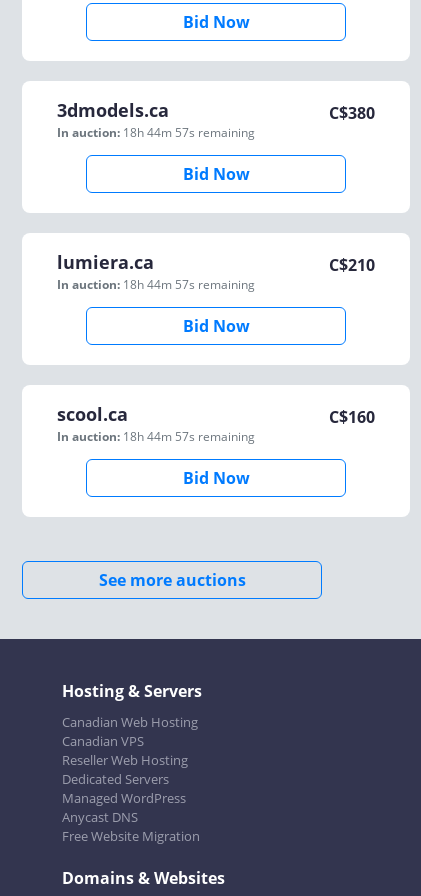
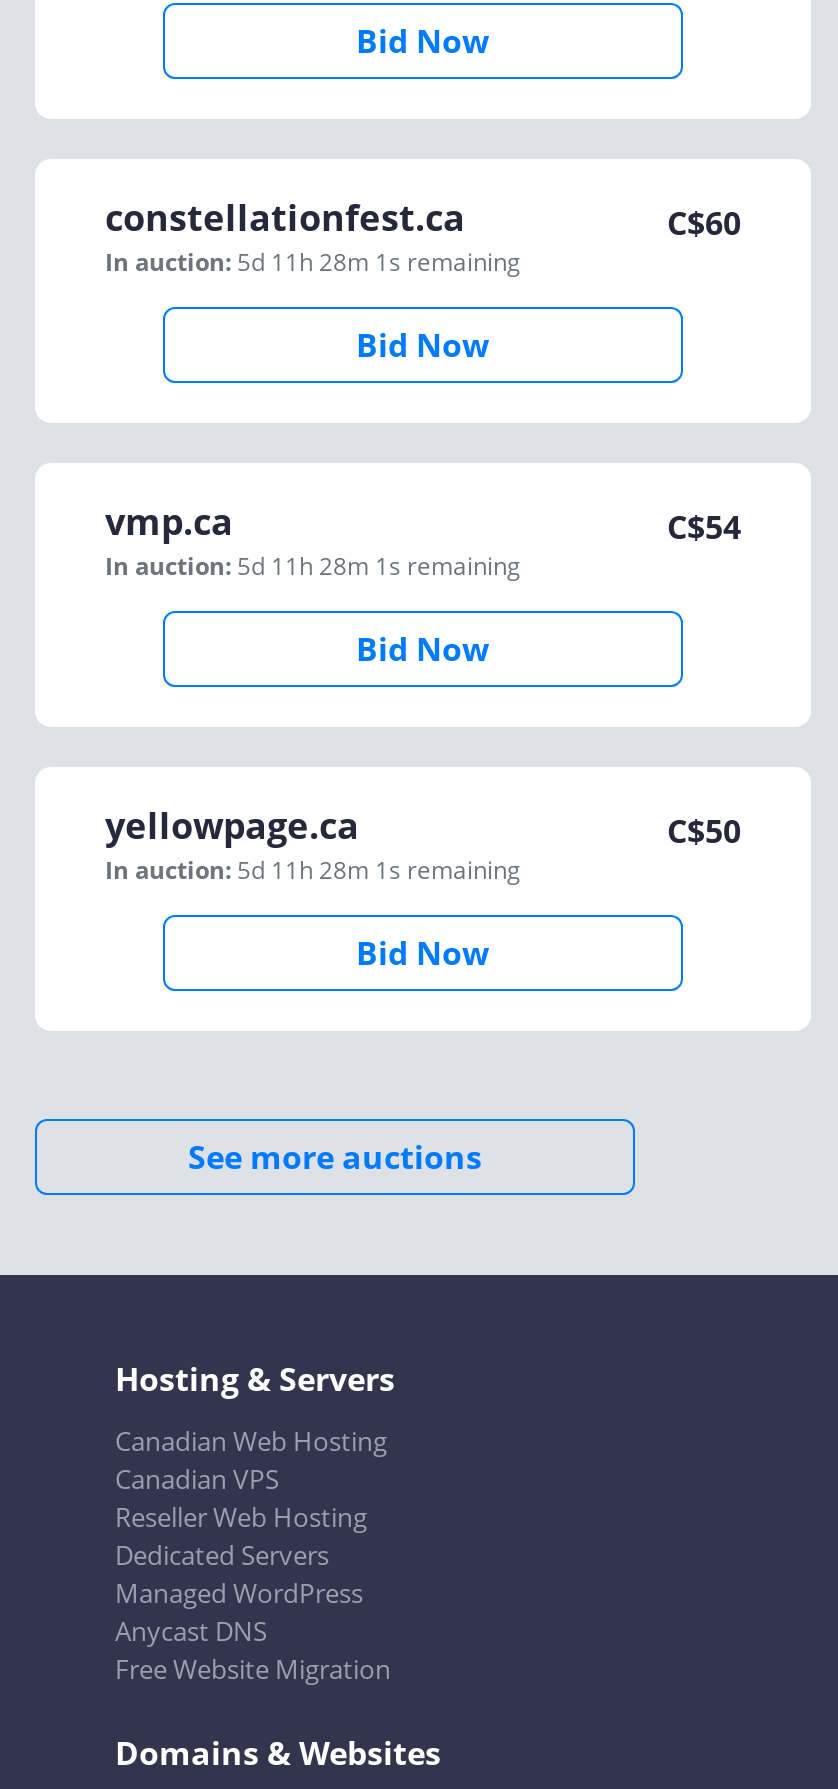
- 3dmodels.ca
- In auction: 18h 44m 57s remaining
+ constellationfest.ca
+ In auction: 5d 11h 28m 1s remaining

- C$380
+ C$60

- lumiera.ca
- In auction: 18h 44m 57s remaining
+ vmp.ca
+ In auction: 5d 11h 28m 1s remaining

- C$210
+ C$54

- scool.ca
- In auction: 18h 44m 57s remaining
+ yellowpage.ca
+ In auction: 5d 11h 28m 1s remaining

- C$160
+ C$50
